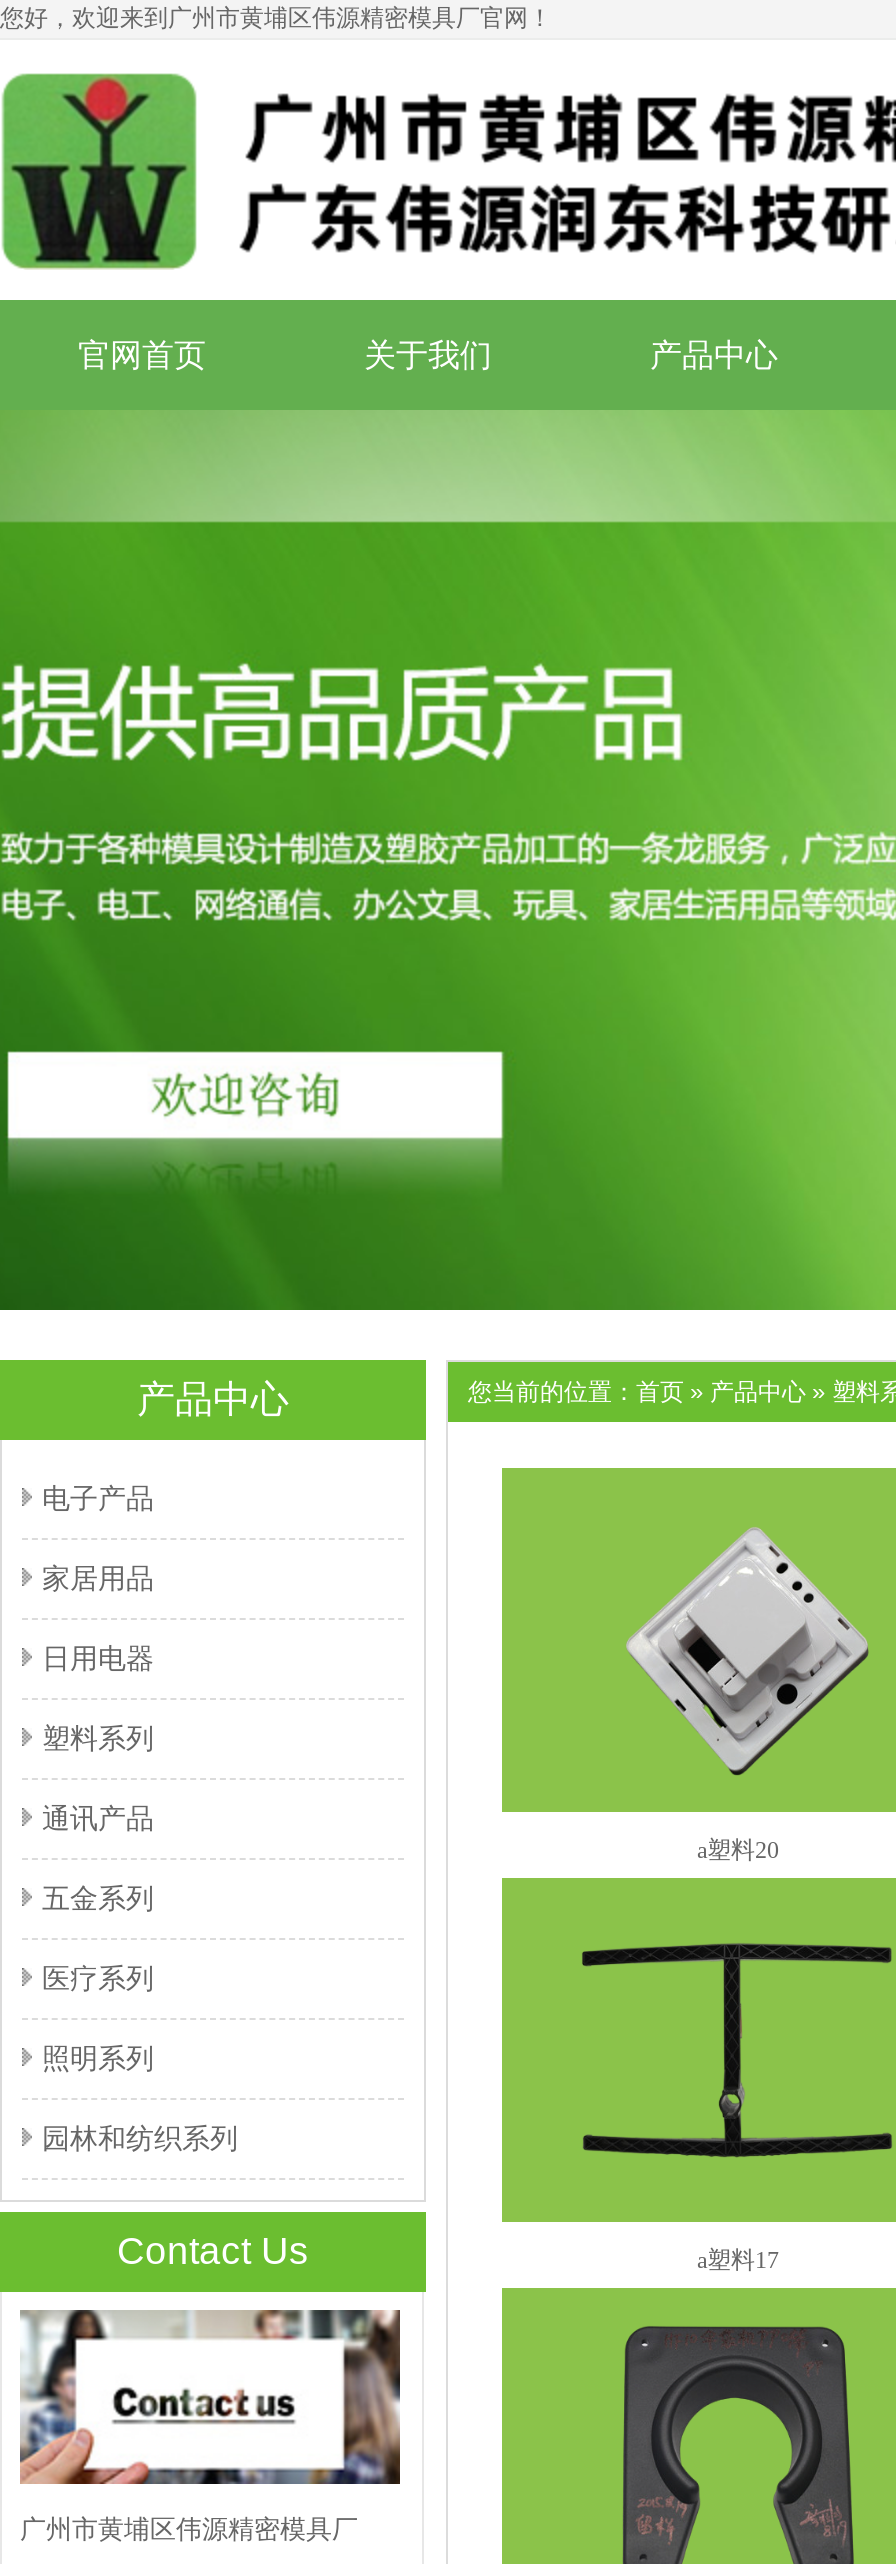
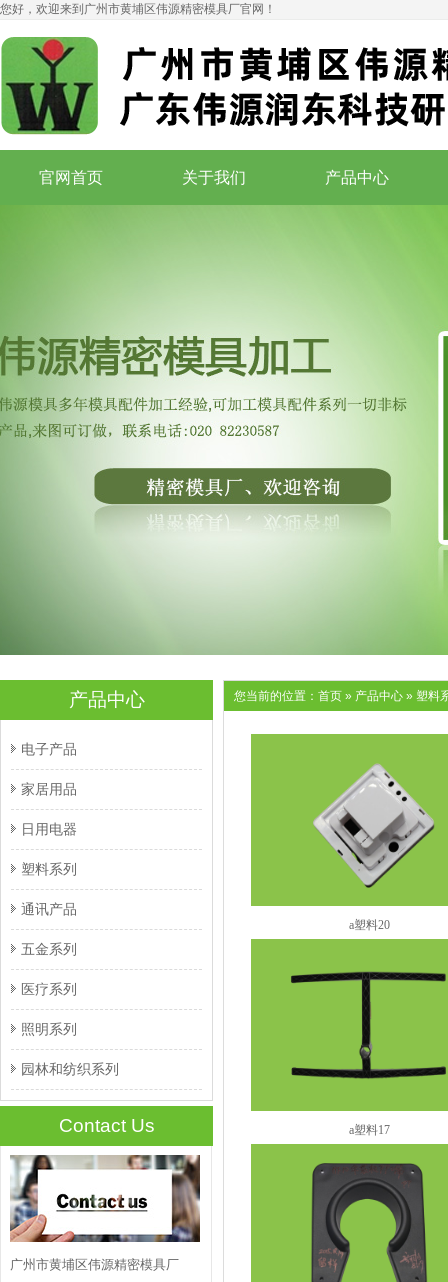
- [image]
+ [image]
